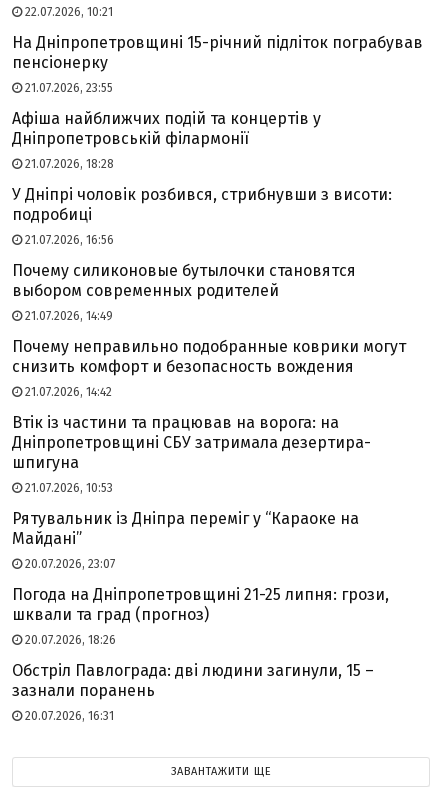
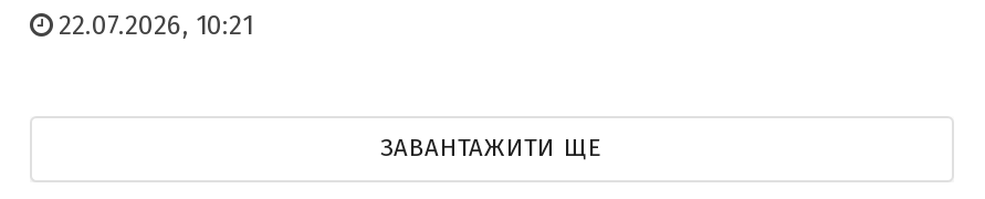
- На Дніпропетровщині 15-річний підліток пограбував
- пенсіонерку
- 21.07.2026, 23:55
- Афіша найближчих подій та концертів у
- Дніпропетровській філармонії
- 21.07.2026, 18:28
- У Дніпрі чоловік розбився, стрибнувши з висоти:
- подробиці
- 21.07.2026, 16:56
- Почему силиконовые бутылочки становятся
- выбором современных родителей
- 21.07.2026, 14:49
- Почему неправильно подобранные коврики могут
- снизить комфорт и безопасность вождения
- 21.07.2026, 14:42
- Втік із частини та працював на ворога: на
- Дніпропетровщині СБУ затримала дезертира-
- шпигуна
- 21.07.2026, 10:53
- Рятувальник із Дніпра переміг у “Караоке на
- Майдані”
- 20.07.2026, 23:07
- Погода на Дніпропетровщині 21-25 липня: грози,
- шквали та град (прогноз)
- 20.07.2026, 18:26
- Обстріл Павлограда: дві людини загинули, 15 –
- зазнали поранень
- 20.07.2026, 16:31
